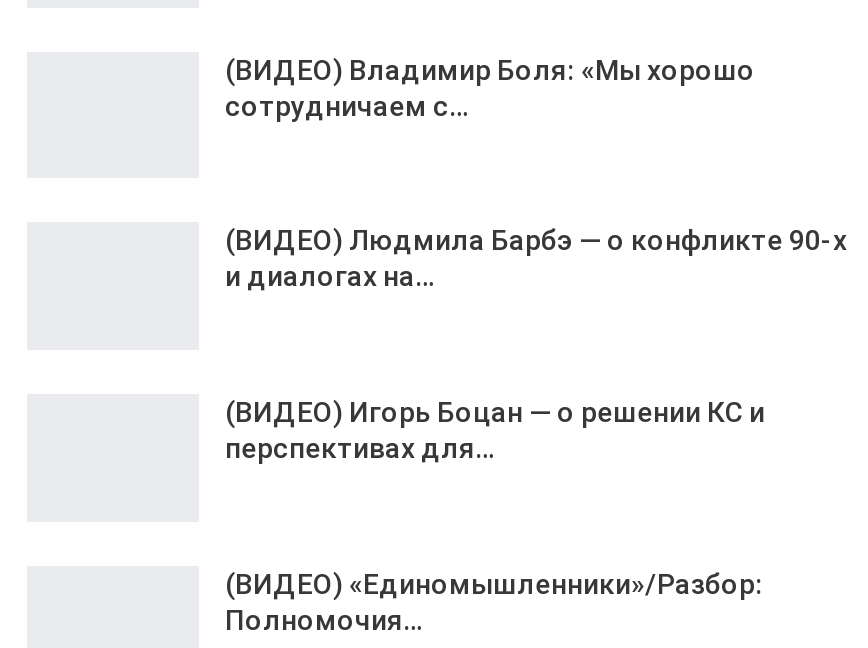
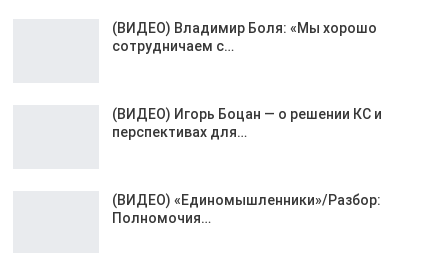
- (ВИДЕО) Людмила Барбэ — о конфликте 90-х
- и диалогах на…
